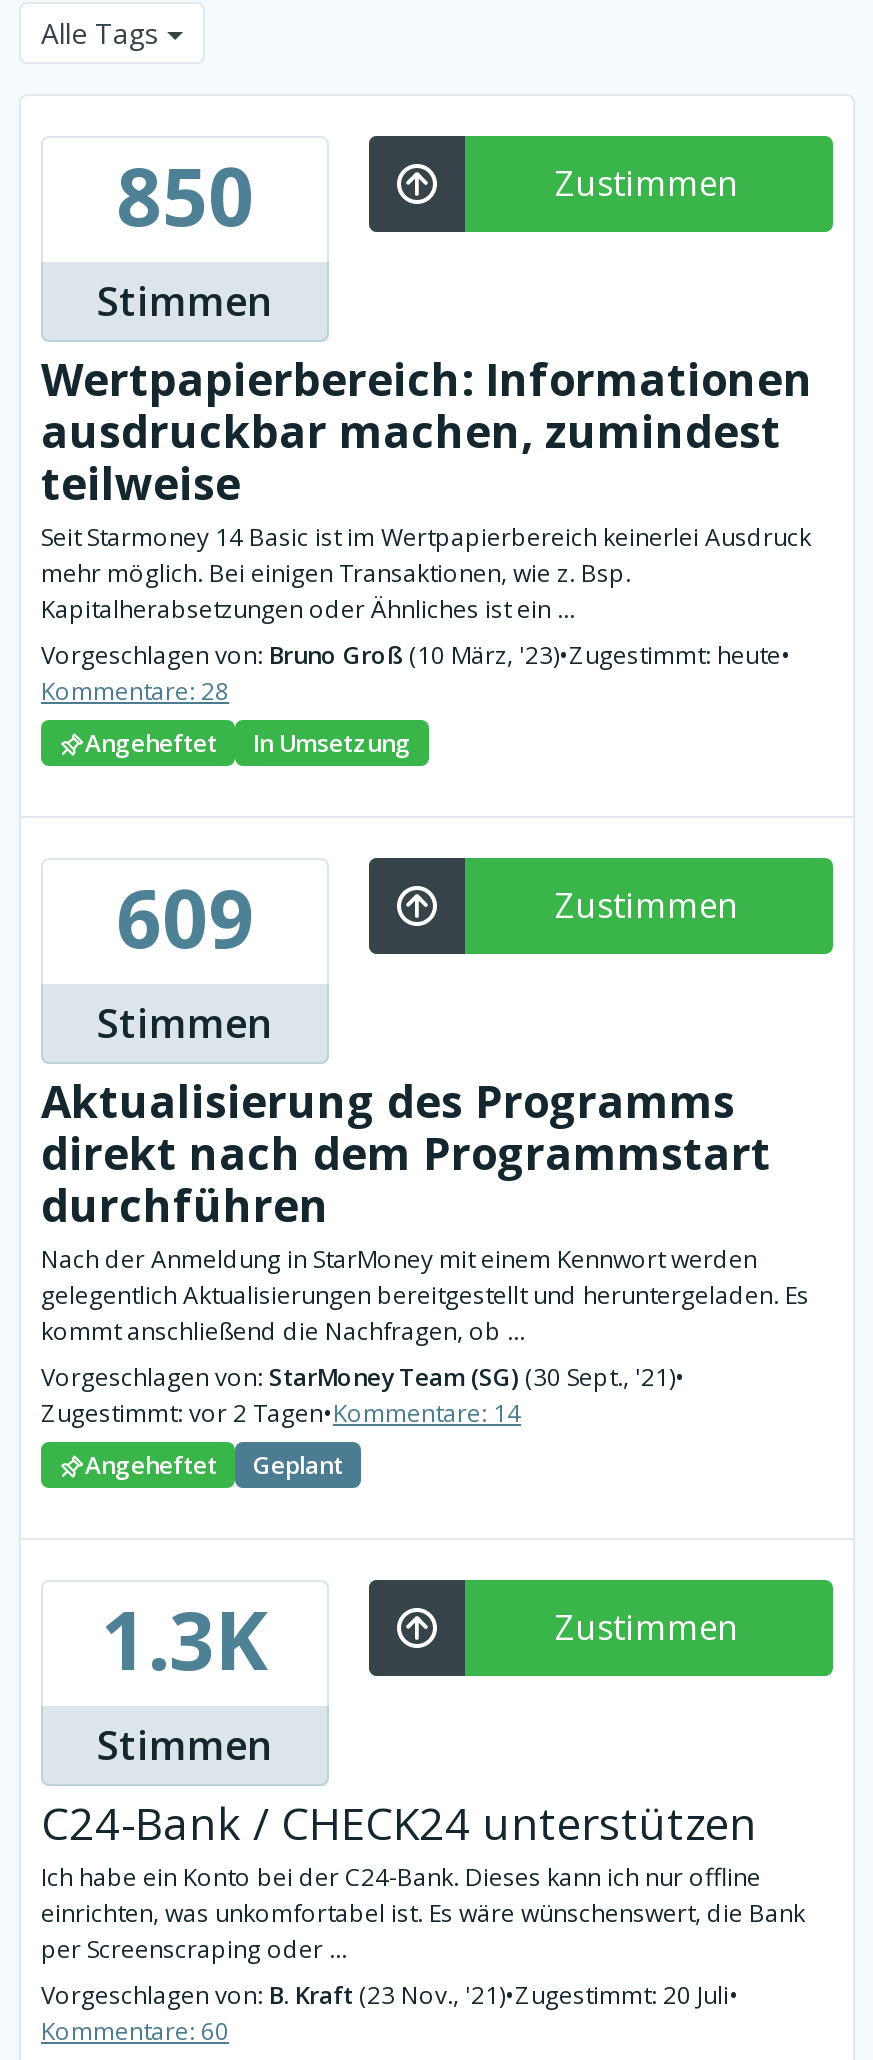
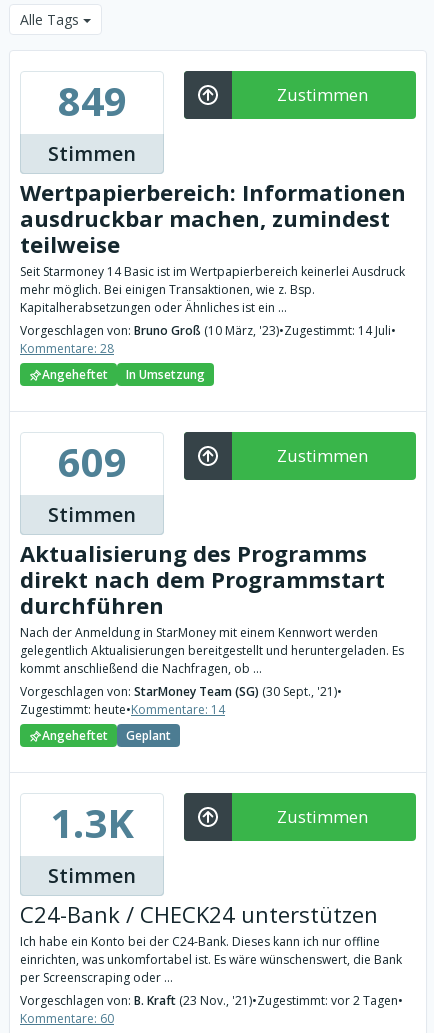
- 850
+ 849

- Vorgeschlagen von: Bruno Groß (10 März, '23)•Zugestimmt: heute•
+ Vorgeschlagen von: Bruno Groß (10 März, '23)•Zugestimmt: 14 Juli•

- Zugestimmt: vor 2 Tagen•Kommentare: 14
+ Zugestimmt: heute•Kommentare: 14

- Vorgeschlagen von: B. Kraft (23 Nov., '21) •Zugestimmt: 20 Juli•
+ Vorgeschlagen von: B. Kraft (23 Nov., '21) •Zugestimmt: vor 2 Tagen•
